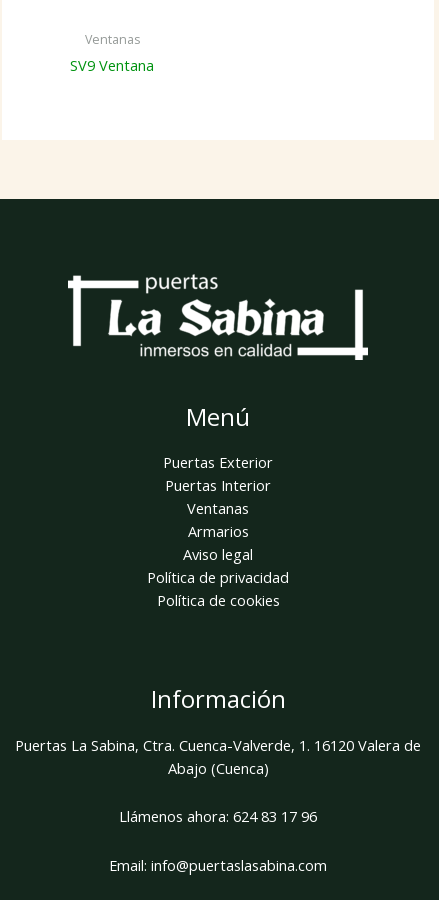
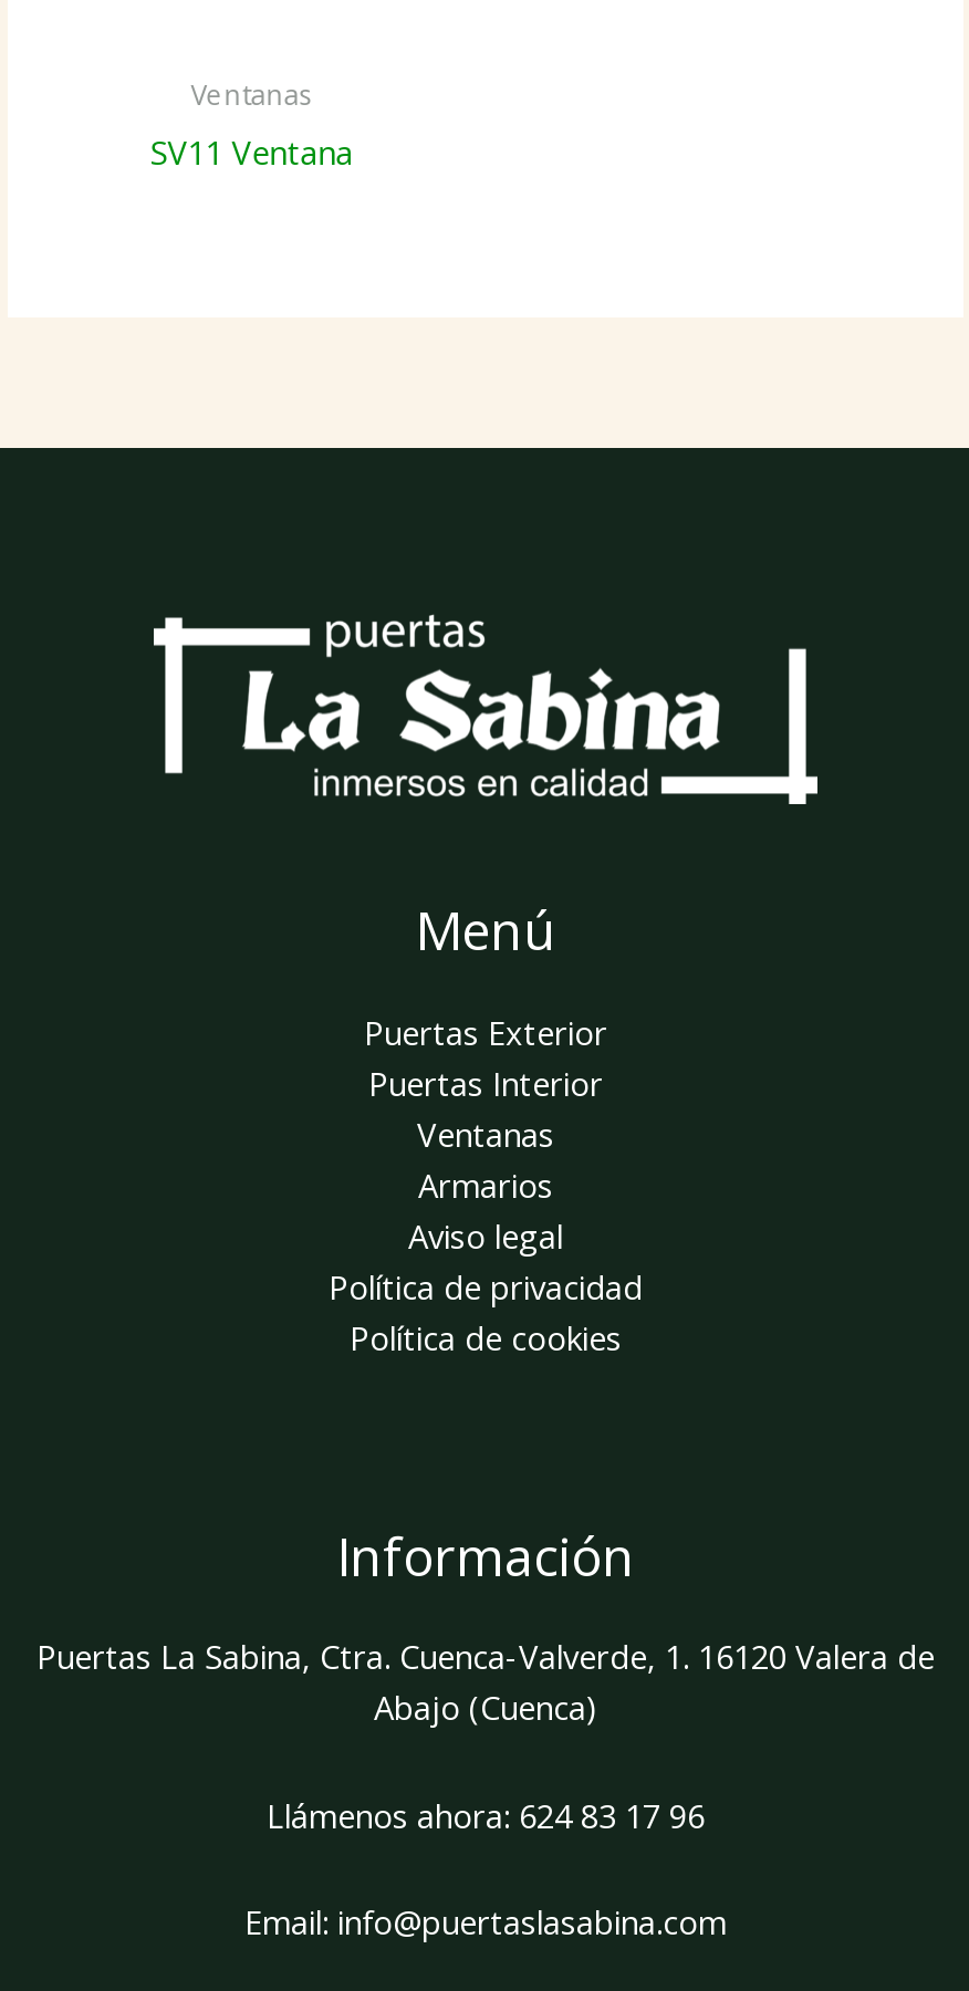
- SV9 Ventana
+ SV11 Ventana
